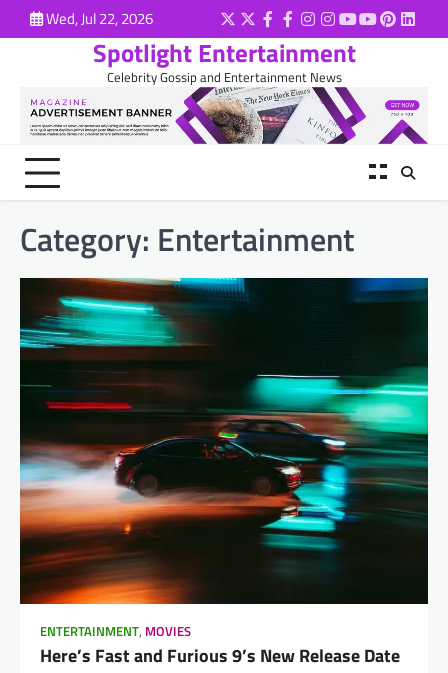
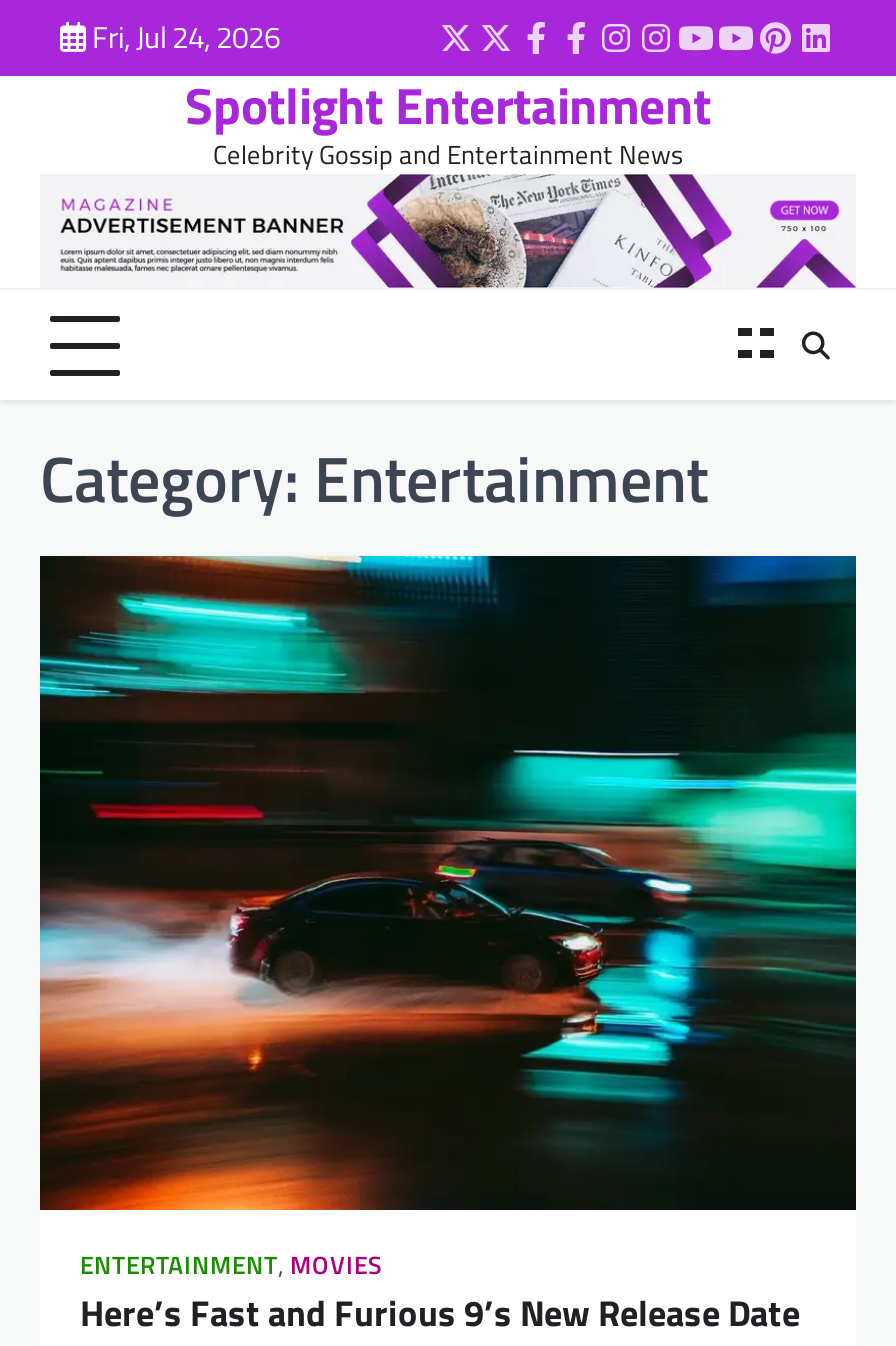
- Wed, Jul 22, 2026
+ Fri, Jul 24, 2026
